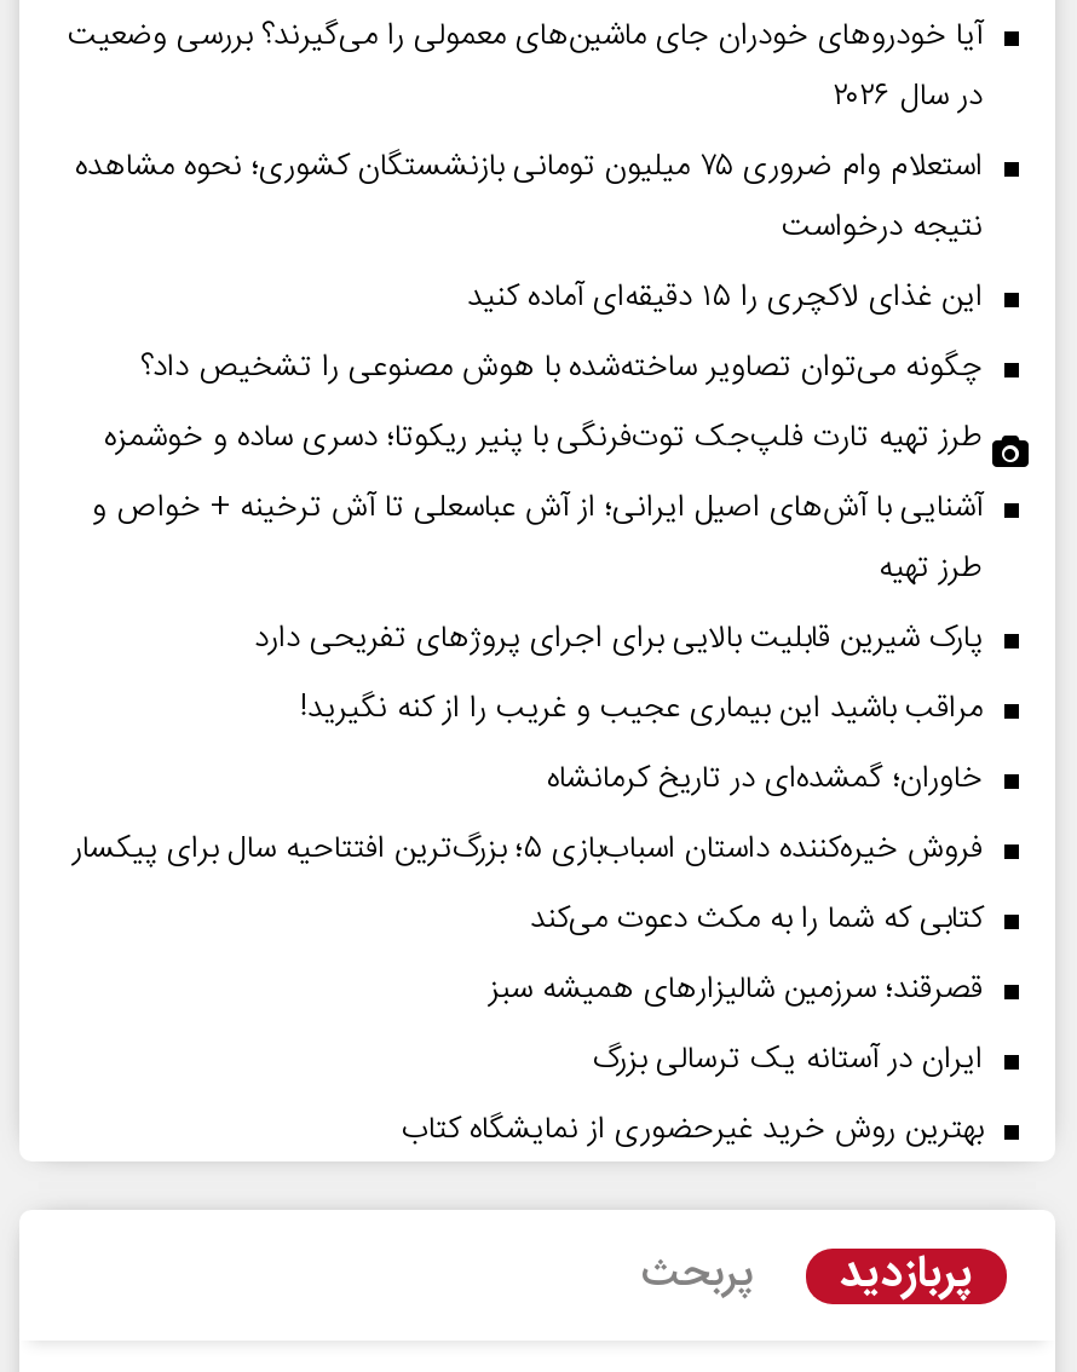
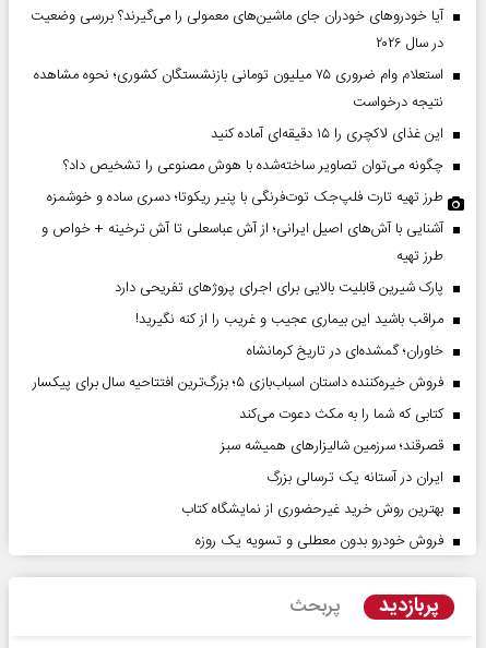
+ فروش خودرو بدون معطلی و تسویه یک روزه
